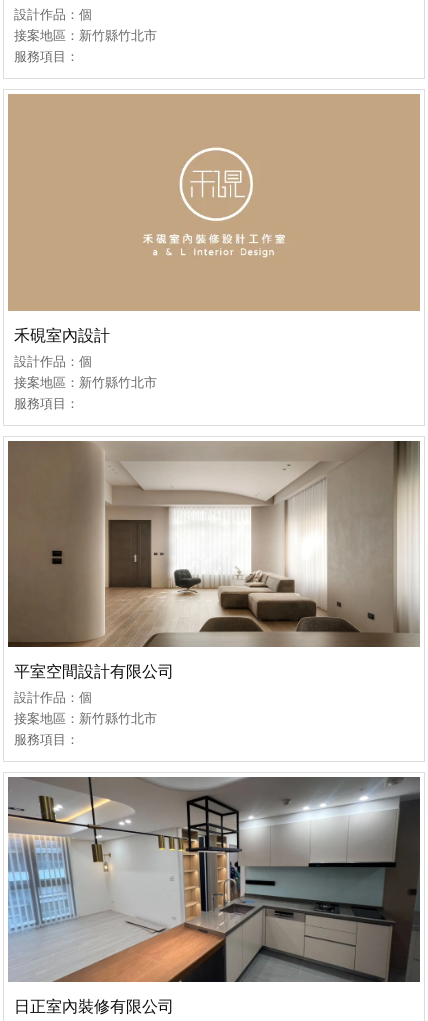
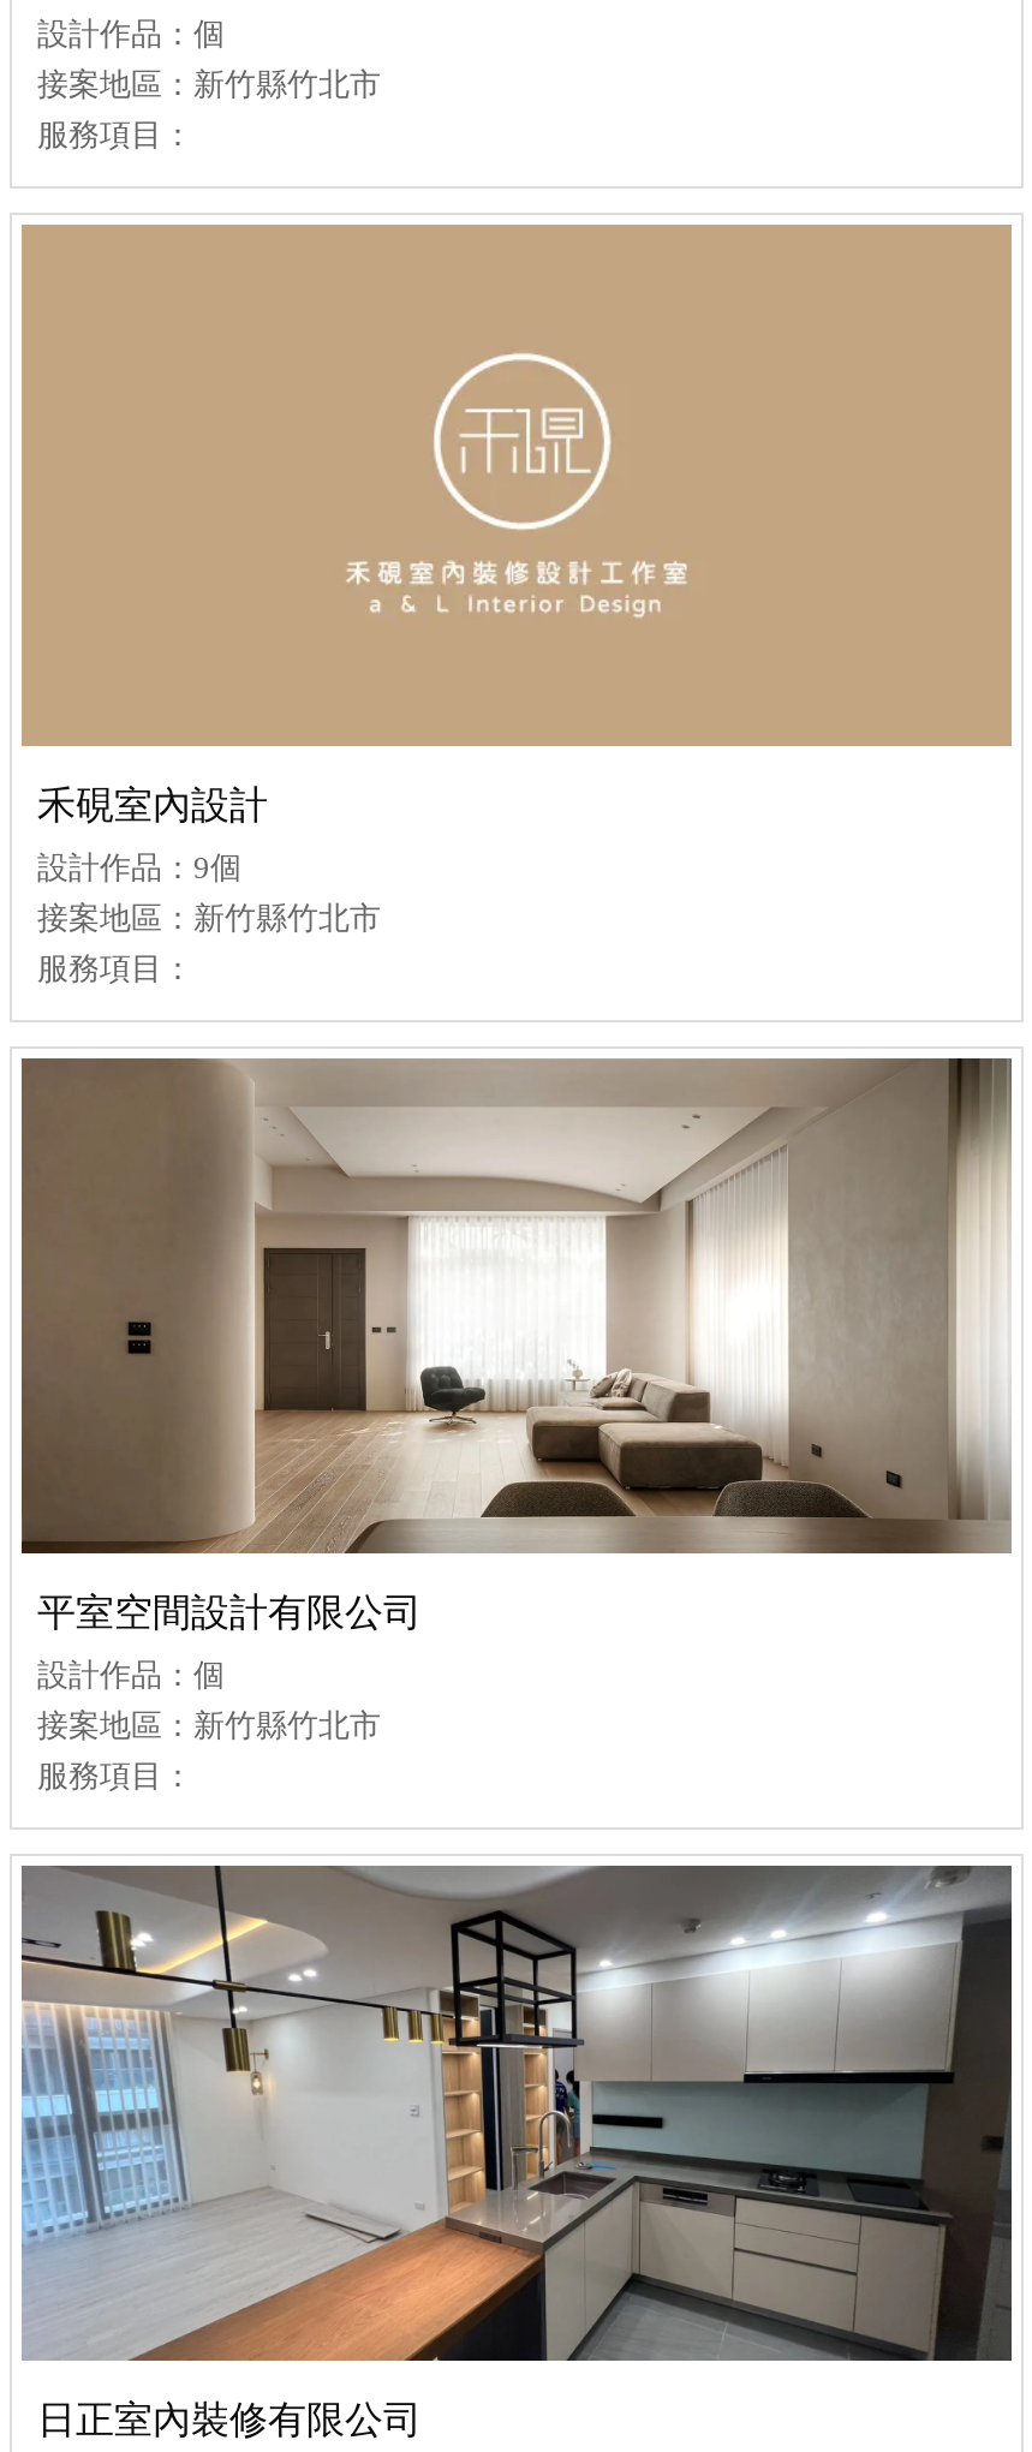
- 設計作品：個
+ 設計作品：9個
